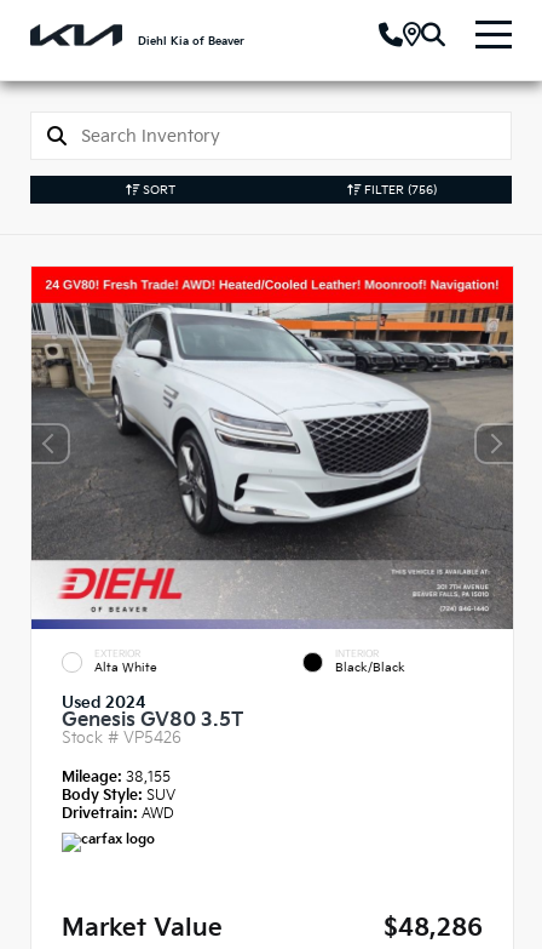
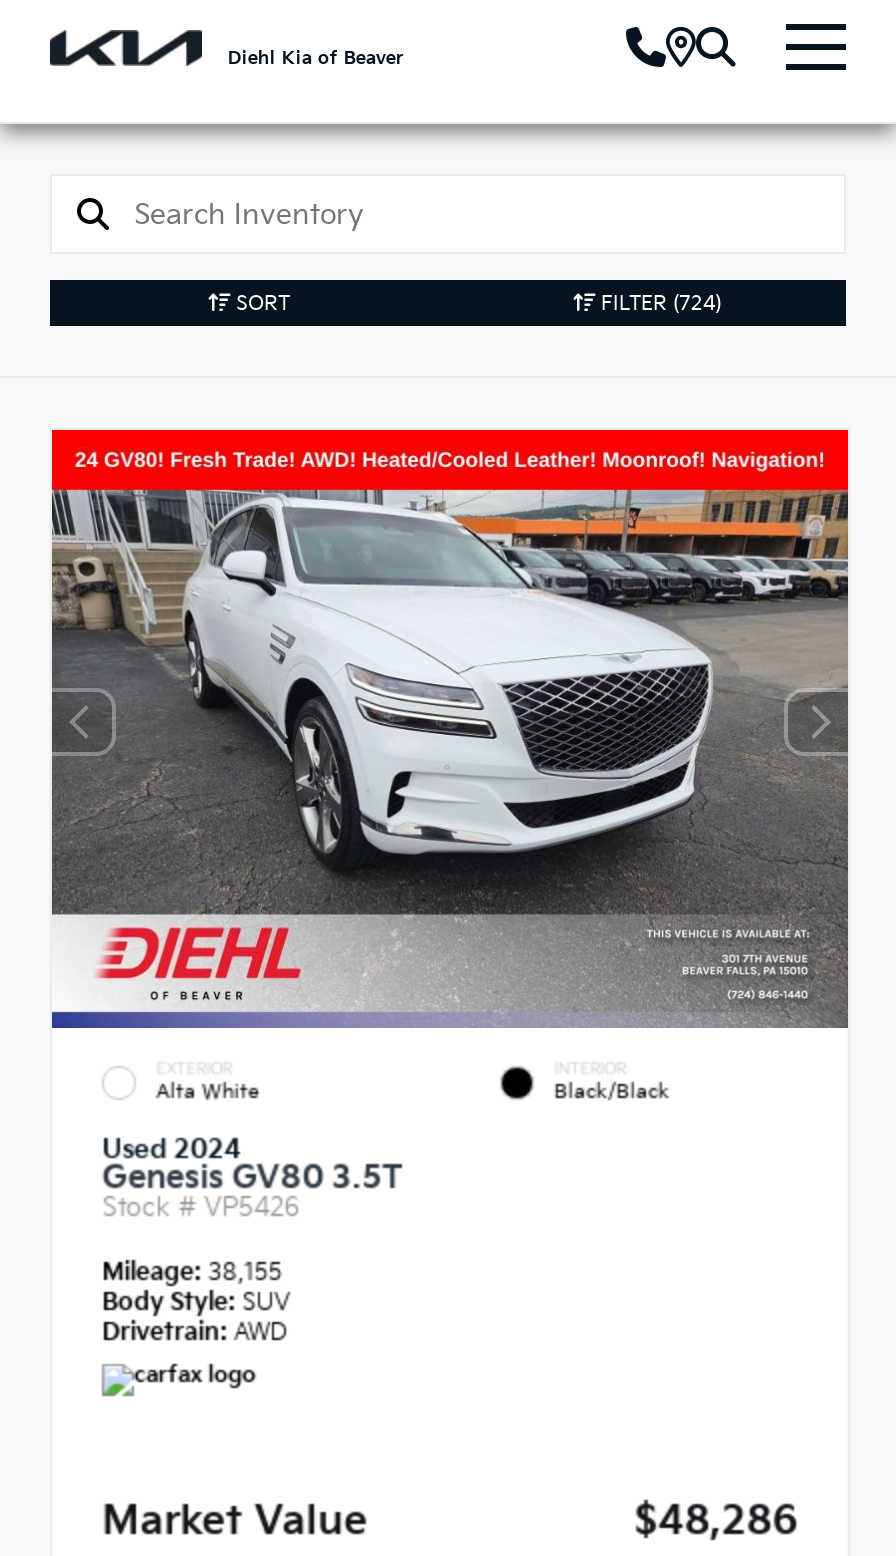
- FILTER (756)
+ FILTER (724)
